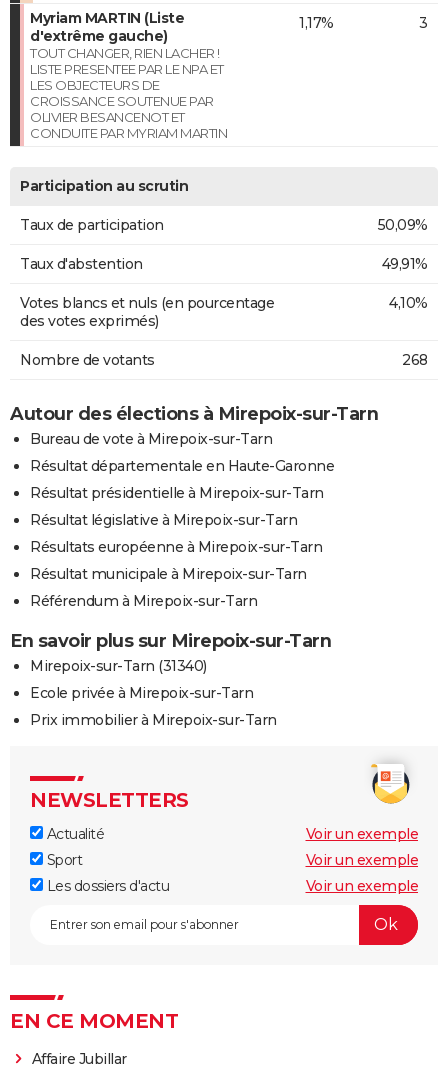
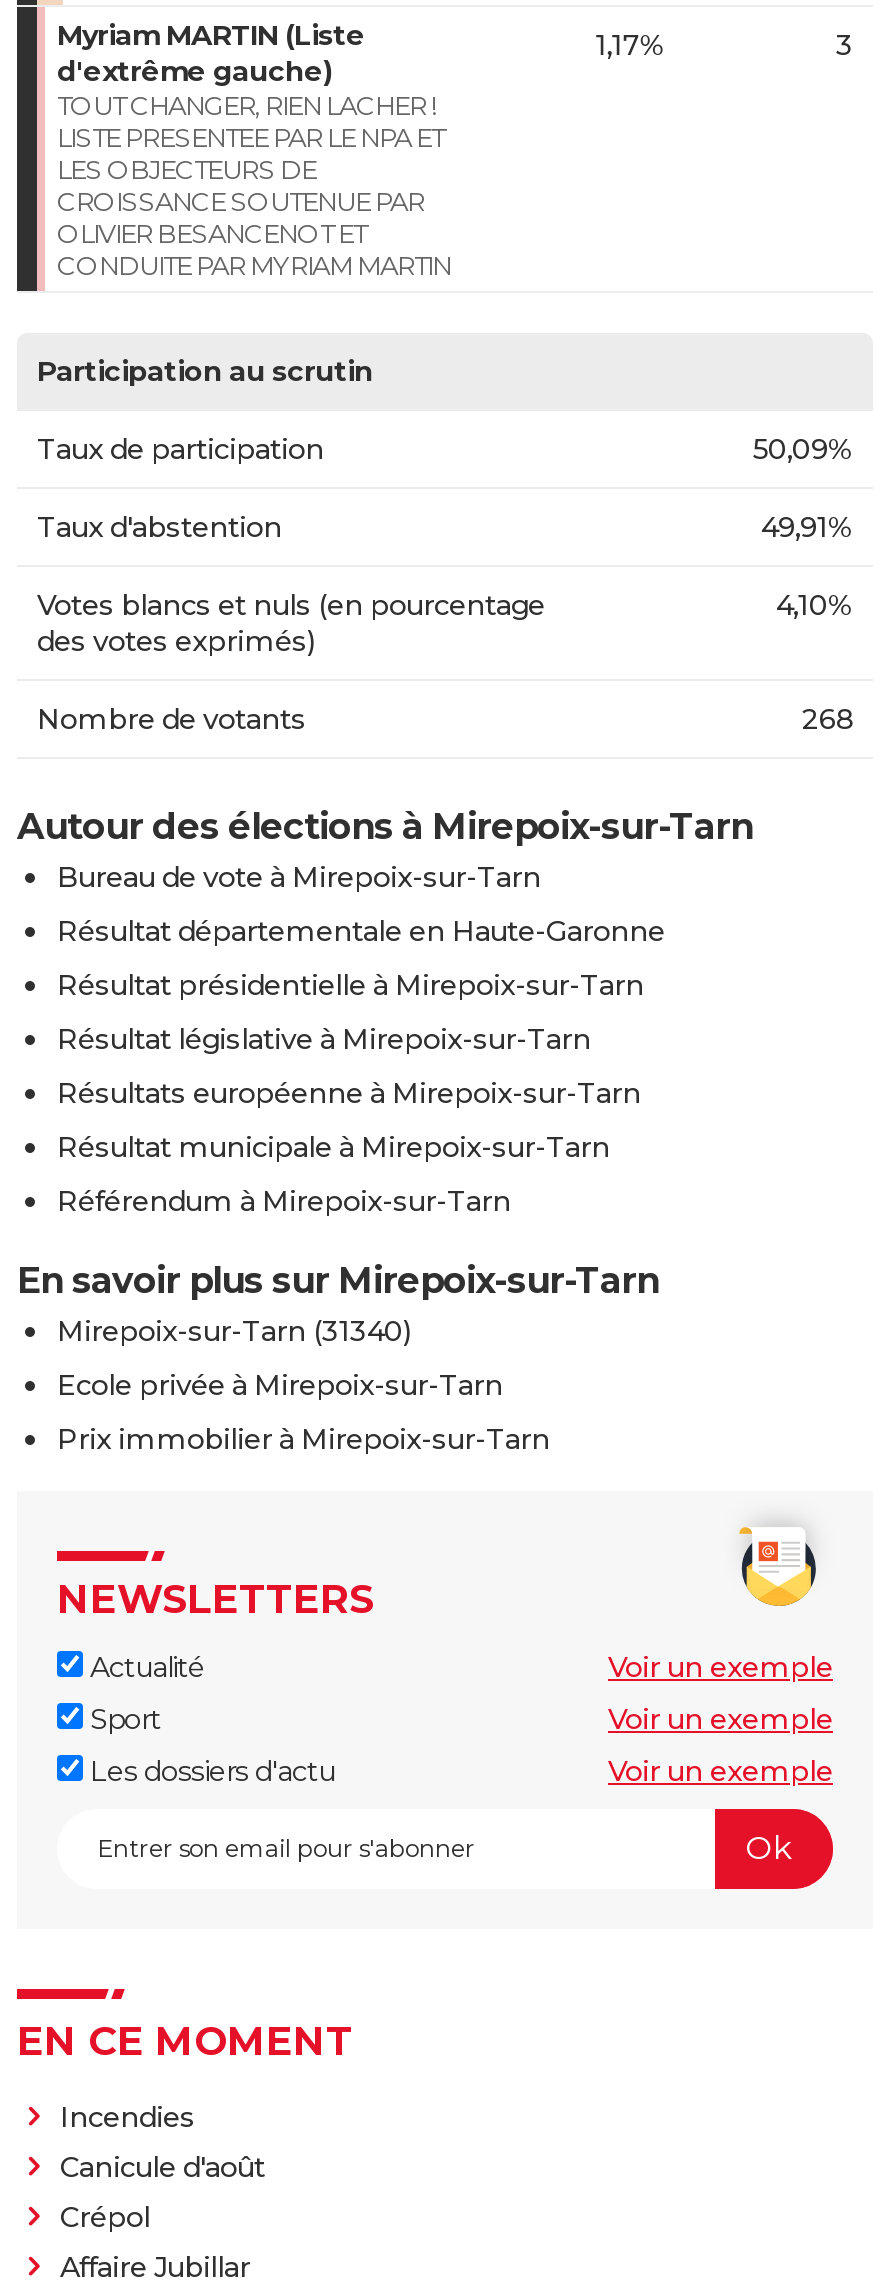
+ Incendies
+ Canicule d'août
+ Crépol
